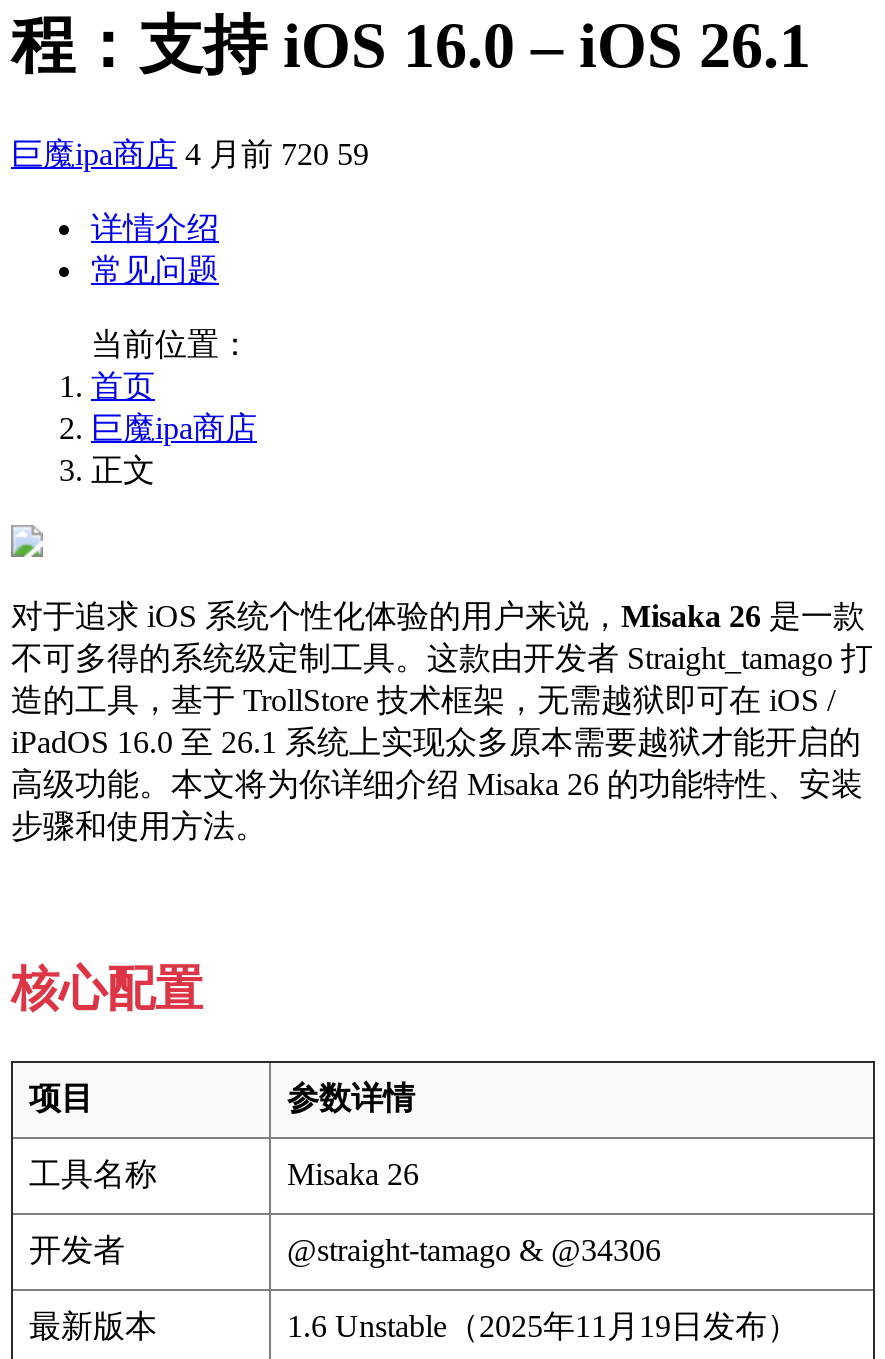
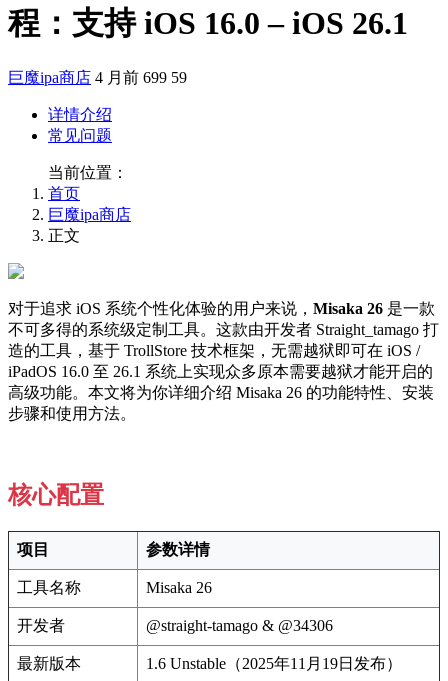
- 巨魔ipa商店 4 月前720 59
+ 巨魔ipa商店 4 月前699 59
